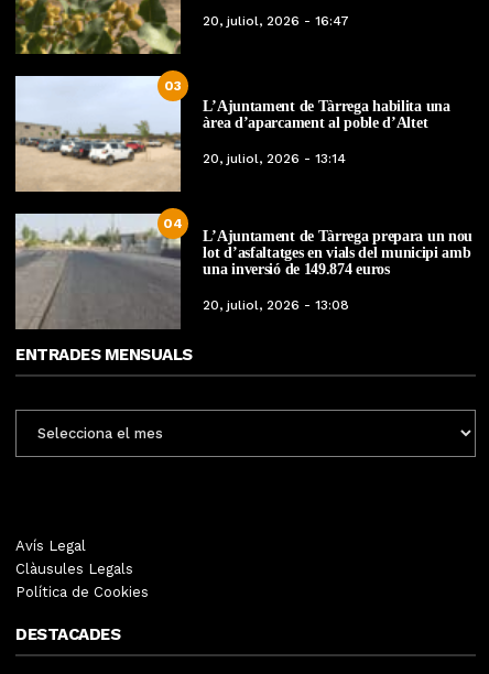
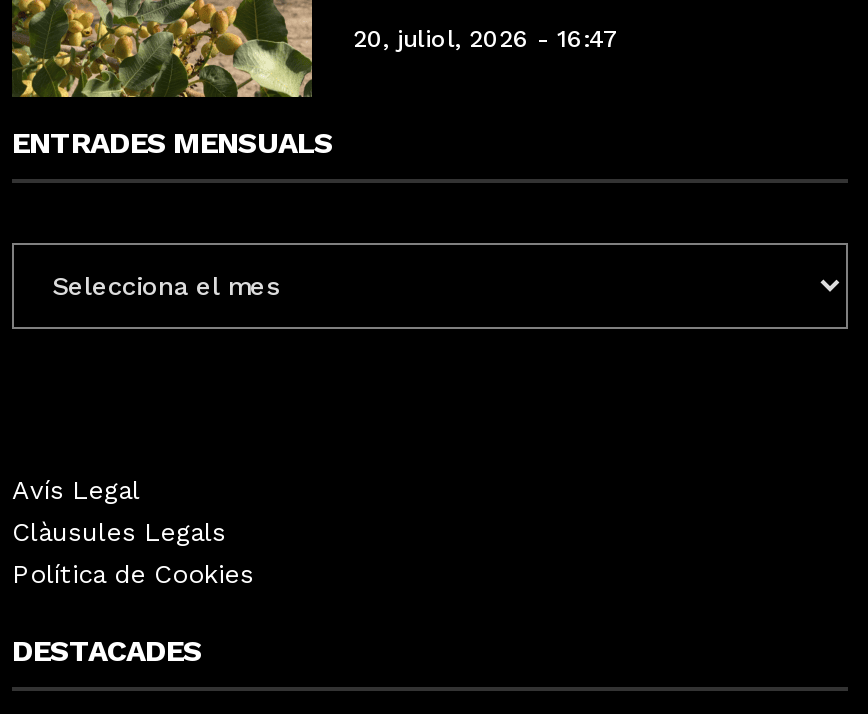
- [image]
- 03
- L’Ajuntament de Tàrrega habilita una
- àrea d’aparcament al poble d’Altet
- 20, juliol, 2026 - 13:14

- [image]
- 04
- L’Ajuntament de Tàrrega prepara un nou
- lot d’asfaltatges en vials del municipi amb
- una inversió de 149.874 euros
- 20, juliol, 2026 - 13:08
